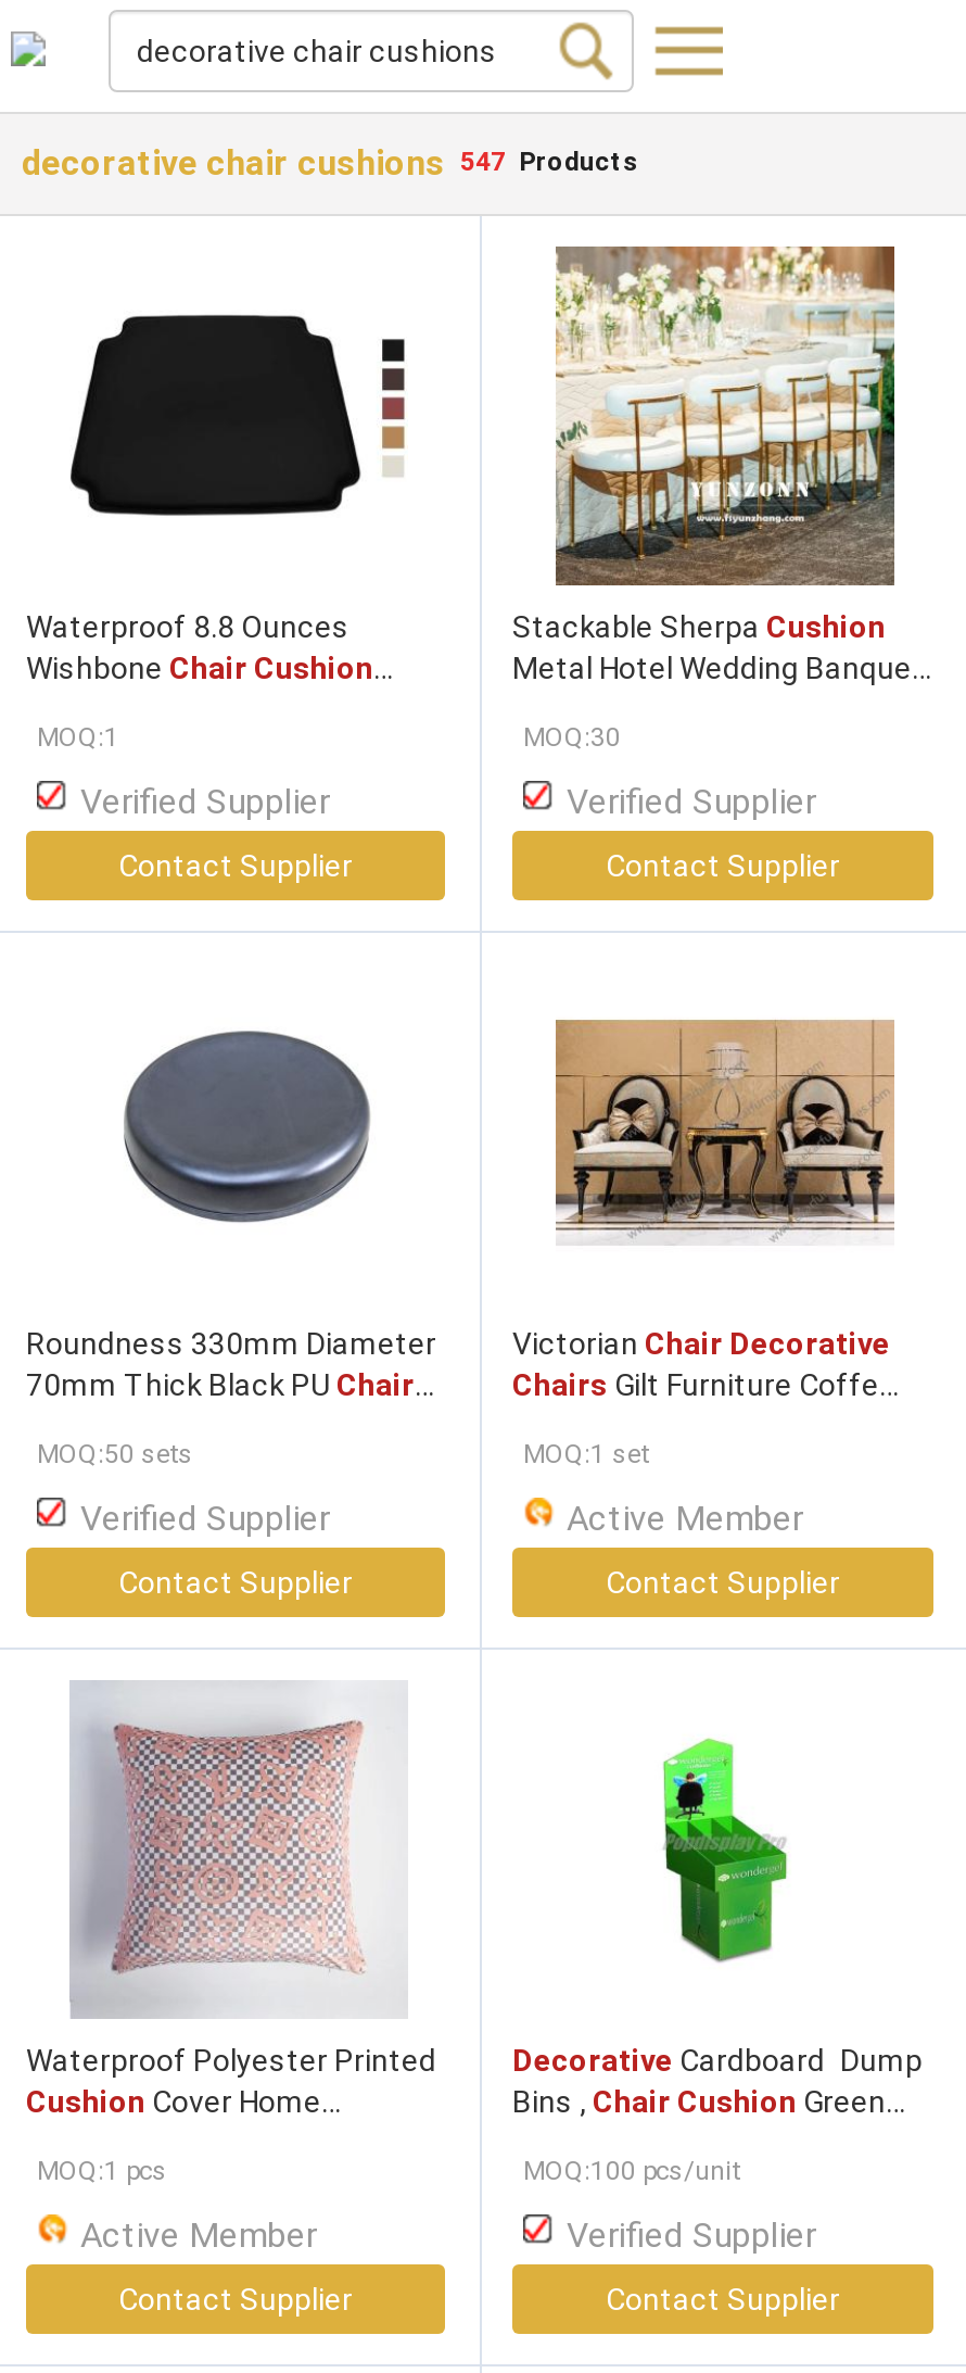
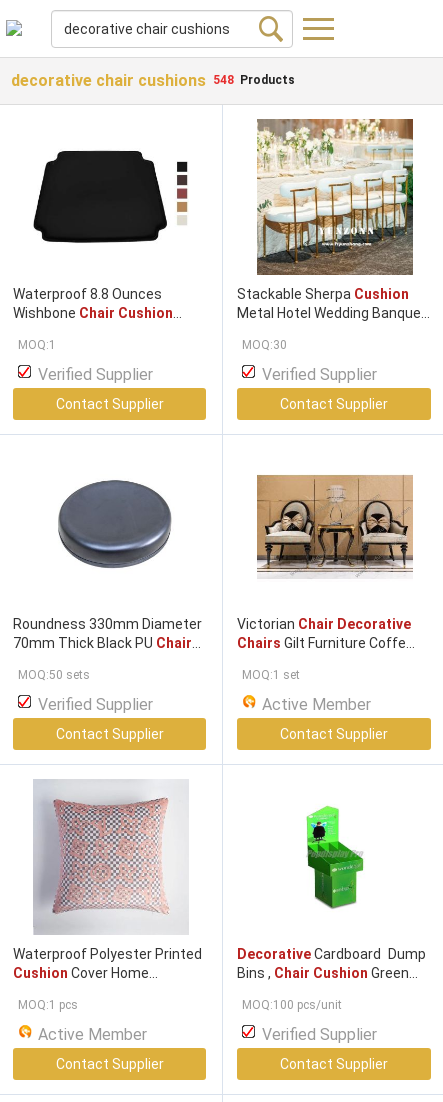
- decorative chair cushions 547 Products
+ decorative chair cushions 548 Products
